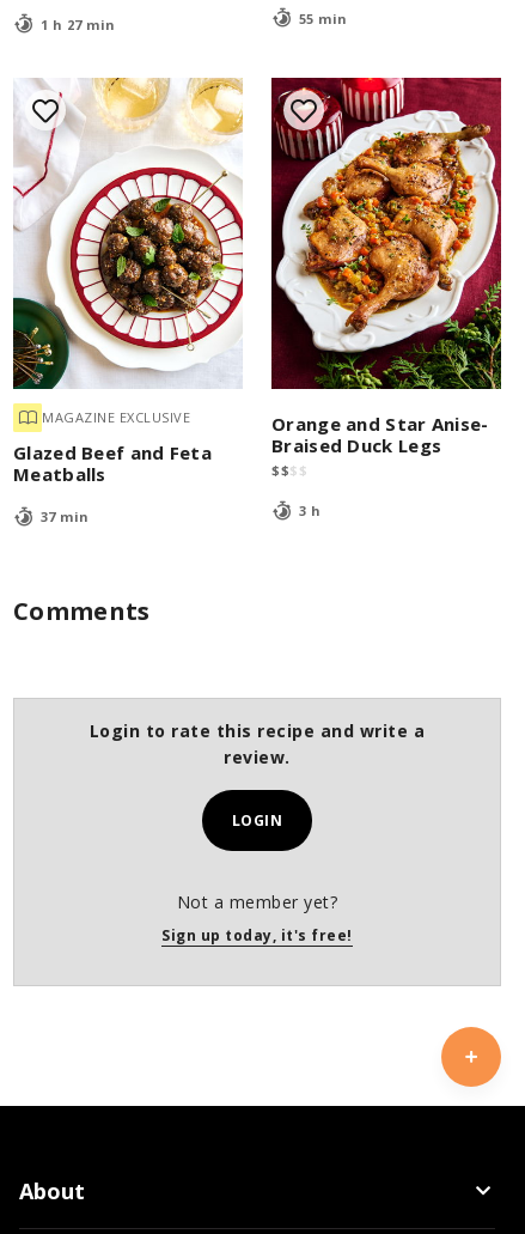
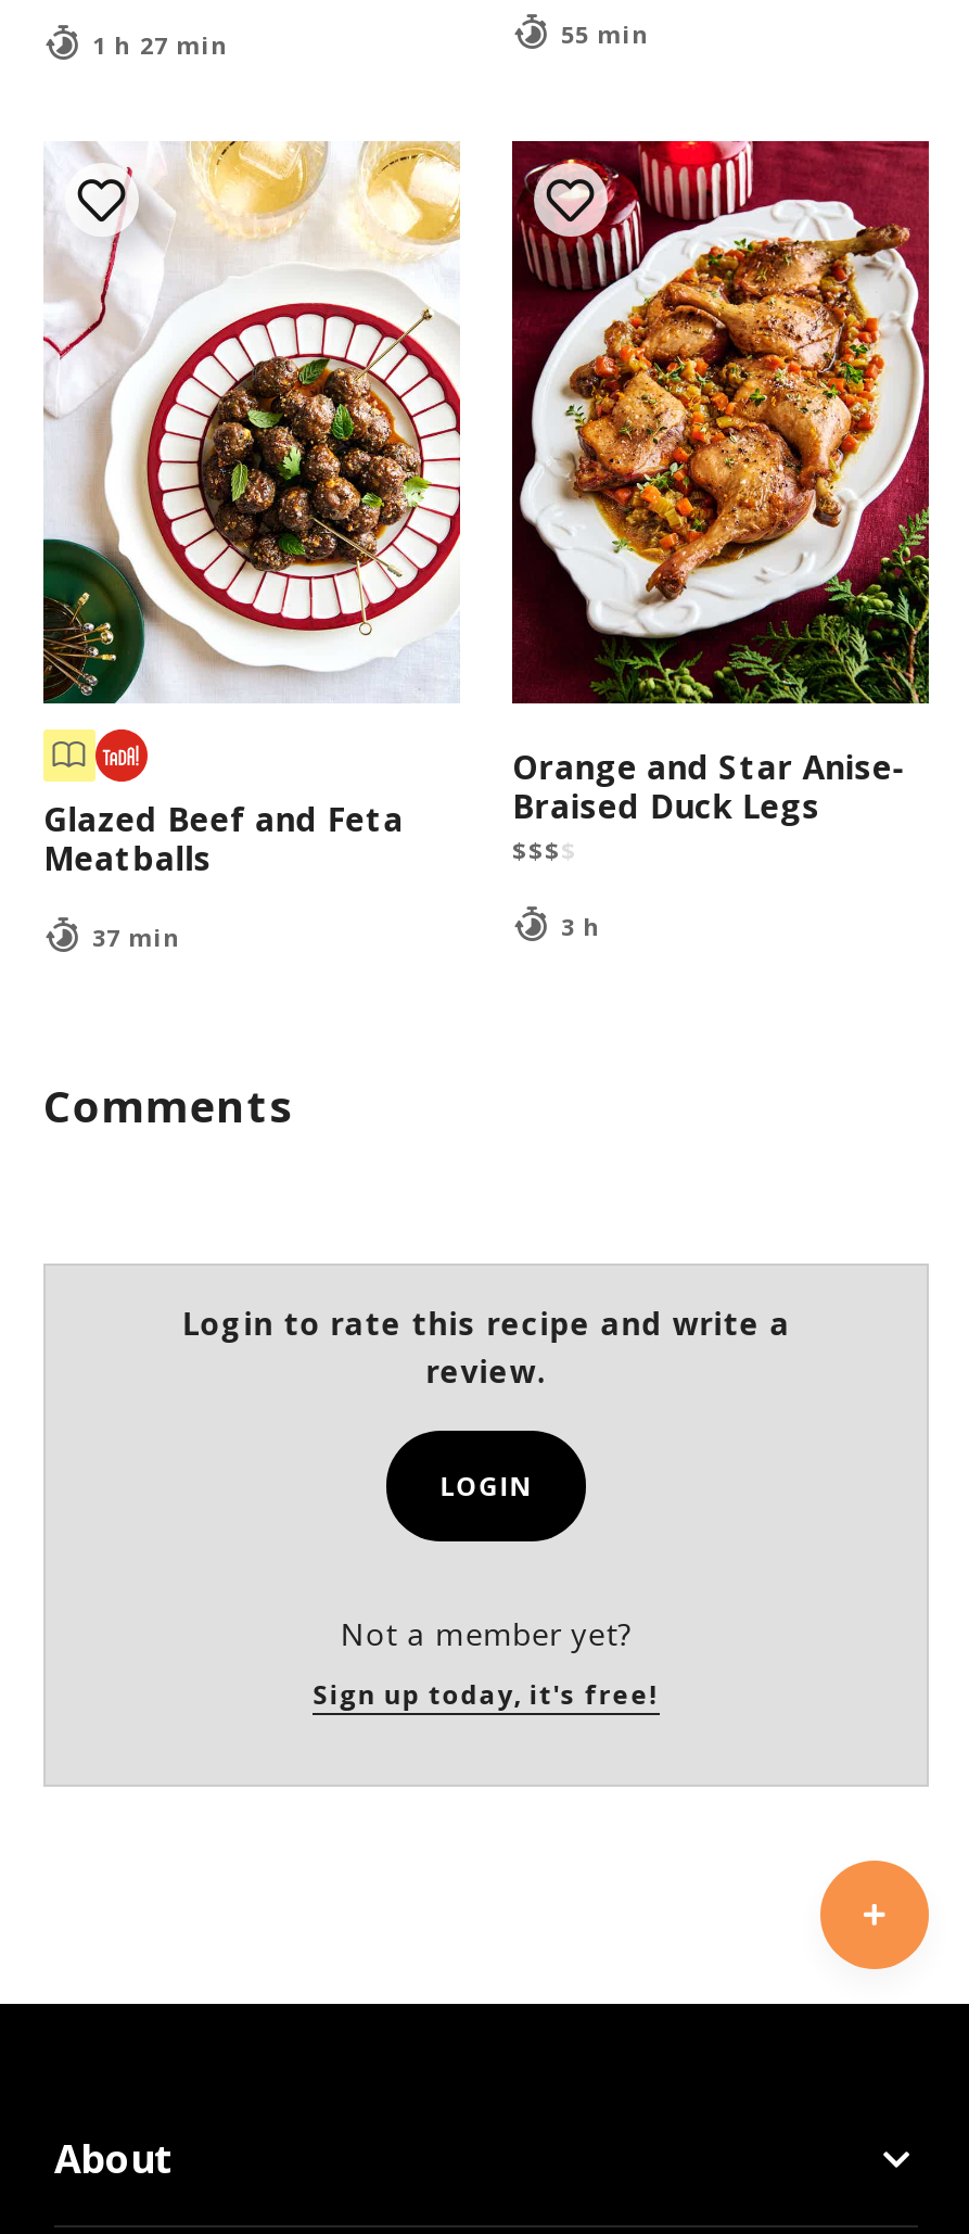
- MAGAZINE EXCLUSIVE
